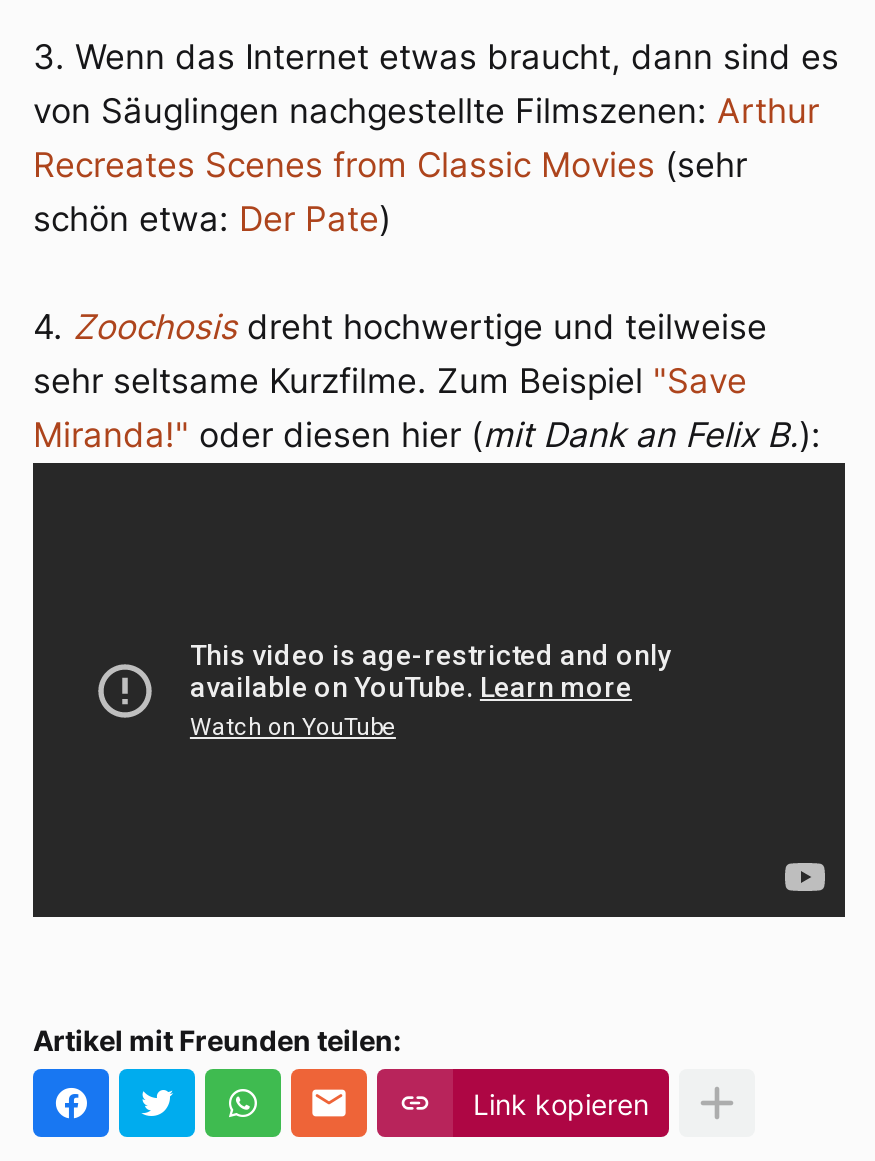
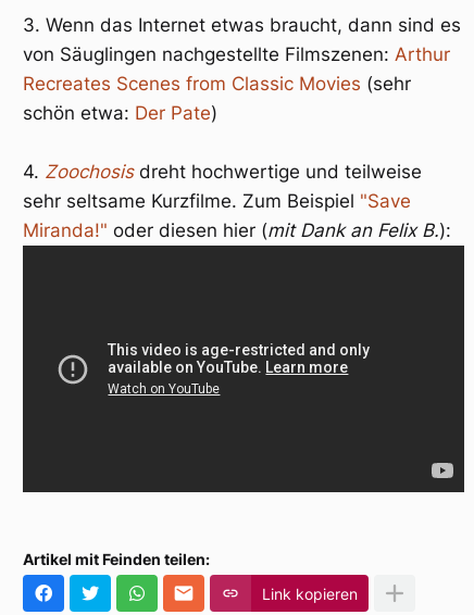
- Artikel mit Freunden teilen:
+ Artikel mit Feinden teilen:
